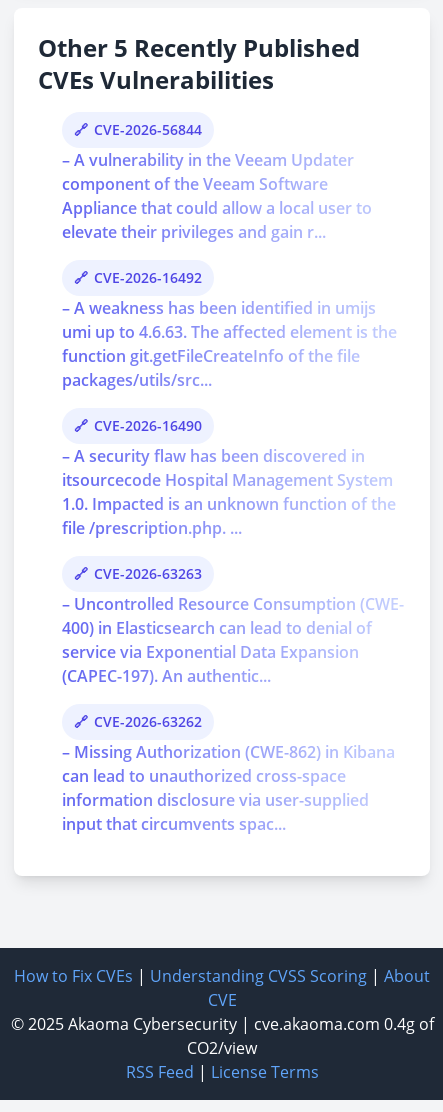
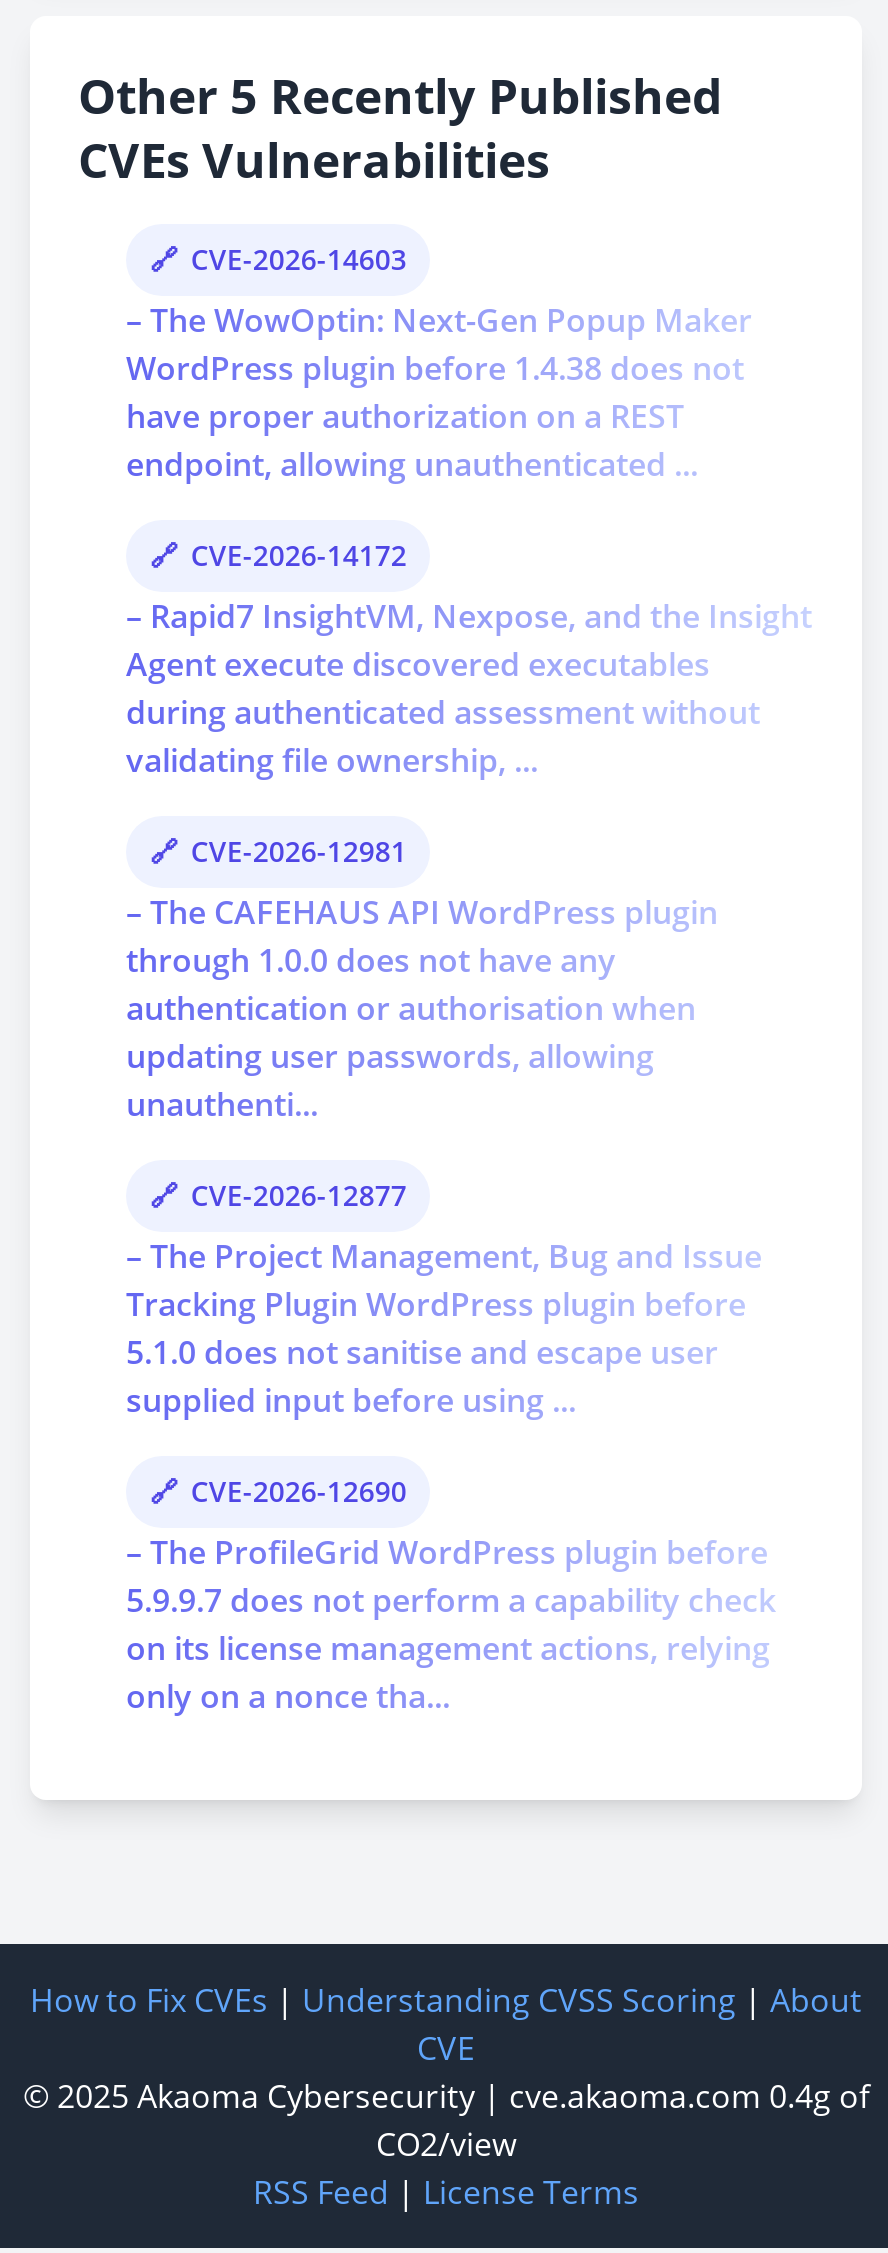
- CVE-2026-56844
+ CVE-2026-14603

- – A vulnerability in the Veeam Updater
- component of the Veeam Software
- Appliance that could allow a local user to
- elevate their privileges and gain r...
+ – The WowOptin: Next-Gen Popup Maker
+ WordPress plugin before 1.4.38 does not
+ have proper authorization on a REST
+ endpoint, allowing unauthenticated ...

- CVE-2026-16492
+ CVE-2026-14172

- – A weakness has been identified in umijs
- umi up to 4.6.63. The affected element is the
- function git.getFileCreateInfo of the file
- packages/utils/src...
+ – Rapid7 InsightVM, Nexpose, and the Insight
+ Agent execute discovered executables
+ during authenticated assessment without
+ validating file ownership, ...

- CVE-2026-16490
+ CVE-2026-12981

- – A security flaw has been discovered in
- itsourcecode Hospital Management System
- 1.0. Impacted is an unknown function of the
- file /prescription.php. ...
+ – The CAFEHAUS API WordPress plugin
+ through 1.0.0 does not have any
+ authentication or authorisation when
+ updating user passwords, allowing
+ unauthenti...

- CVE-2026-63263
+ CVE-2026-12877

- – Uncontrolled Resource Consumption (CWE-
- 400) in Elasticsearch can lead to denial of
- service via Exponential Data Expansion
- (CAPEC-197). An authentic...
+ – The Project Management, Bug and Issue
+ Tracking Plugin WordPress plugin before
+ 5.1.0 does not sanitise and escape user
+ supplied input before using ...

- CVE-2026-63262
+ CVE-2026-12690

- – Missing Authorization (CWE-862) in Kibana
- can lead to unauthorized cross-space
- information disclosure via user-supplied
- input that circumvents spac...
+ – The ProfileGrid WordPress plugin before
+ 5.9.9.7 does not perform a capability check
+ on its license management actions, relying
+ only on a nonce tha...
